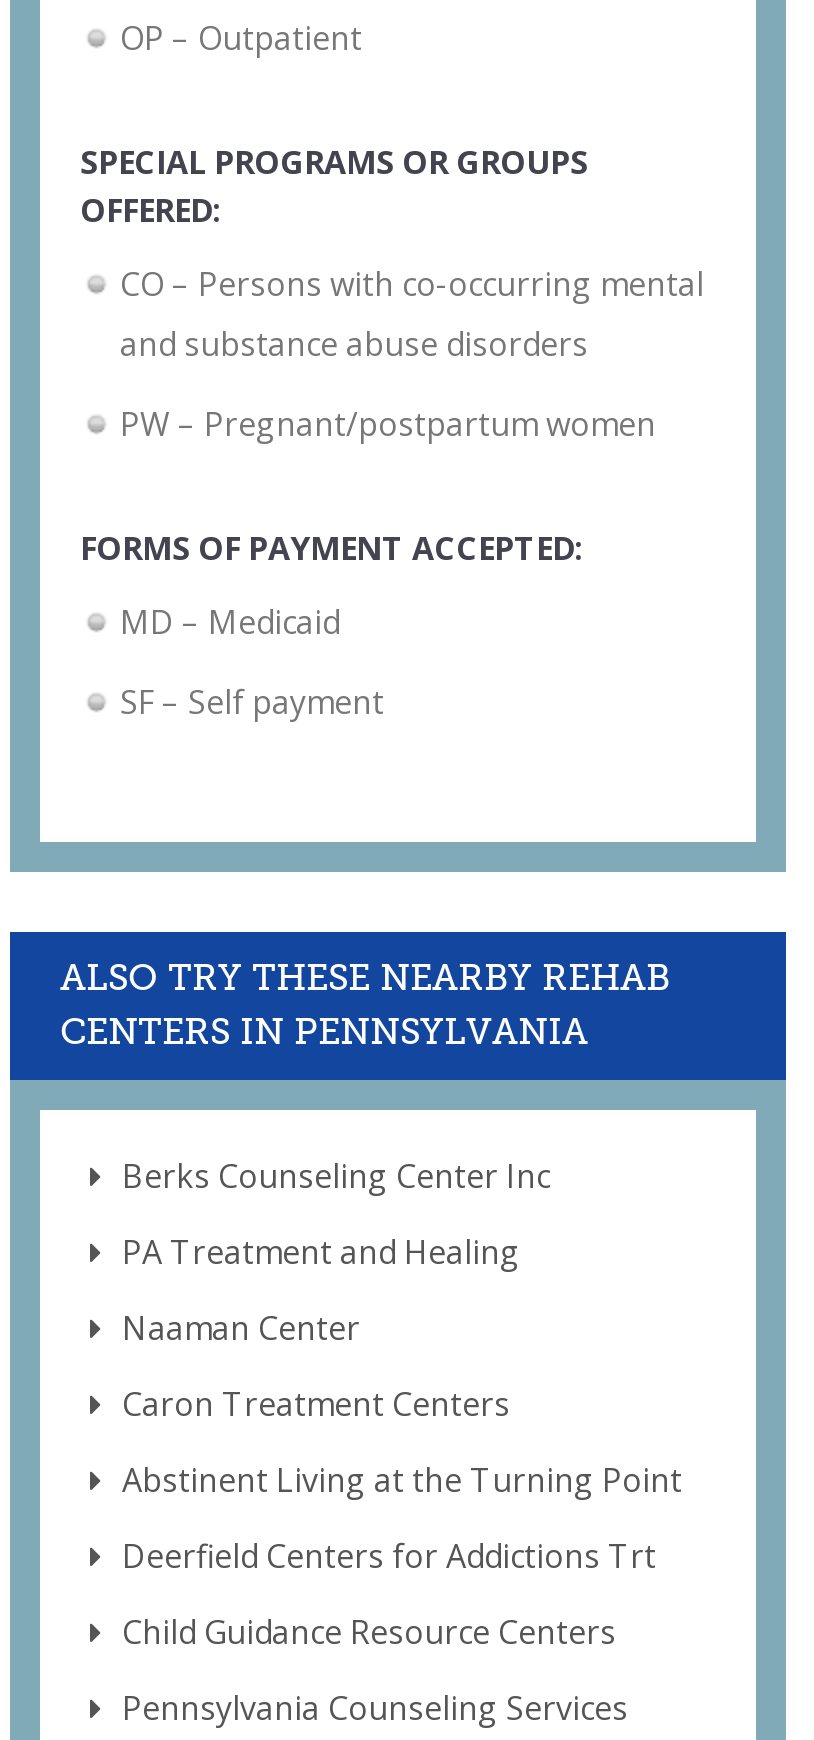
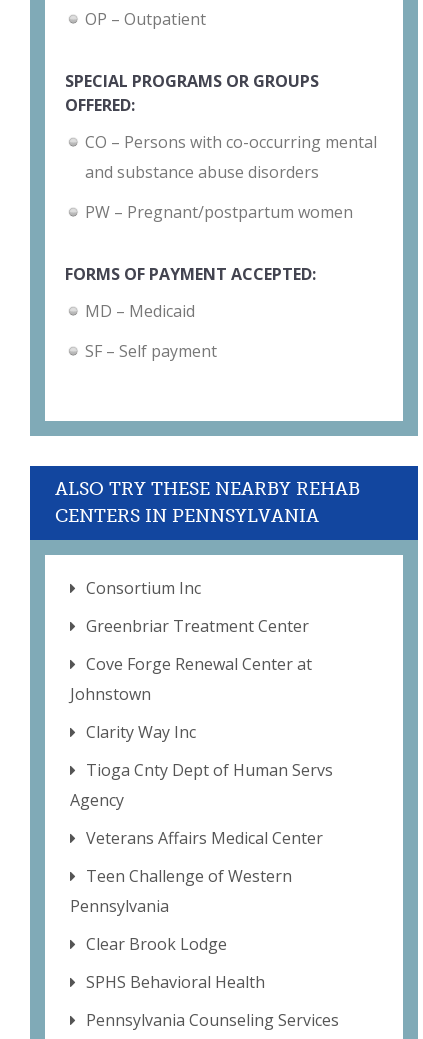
- Berks Counseling Center Inc
- PA Treatment and Healing
- Naaman Center
- Caron Treatment Centers
- Abstinent Living at the Turning Point
- Deerfield Centers for Addictions Trt
- Child Guidance Resource Centers
+ Consortium Inc
+ Greenbriar Treatment Center
+ Cove Forge Renewal Center at
+ Johnstown
+ Clarity Way Inc
+ Tioga Cnty Dept of Human Servs
+ Agency
+ Veterans Affairs Medical Center
+ Teen Challenge of Western
+ Pennsylvania
+ Clear Brook Lodge
+ SPHS Behavioral Health
